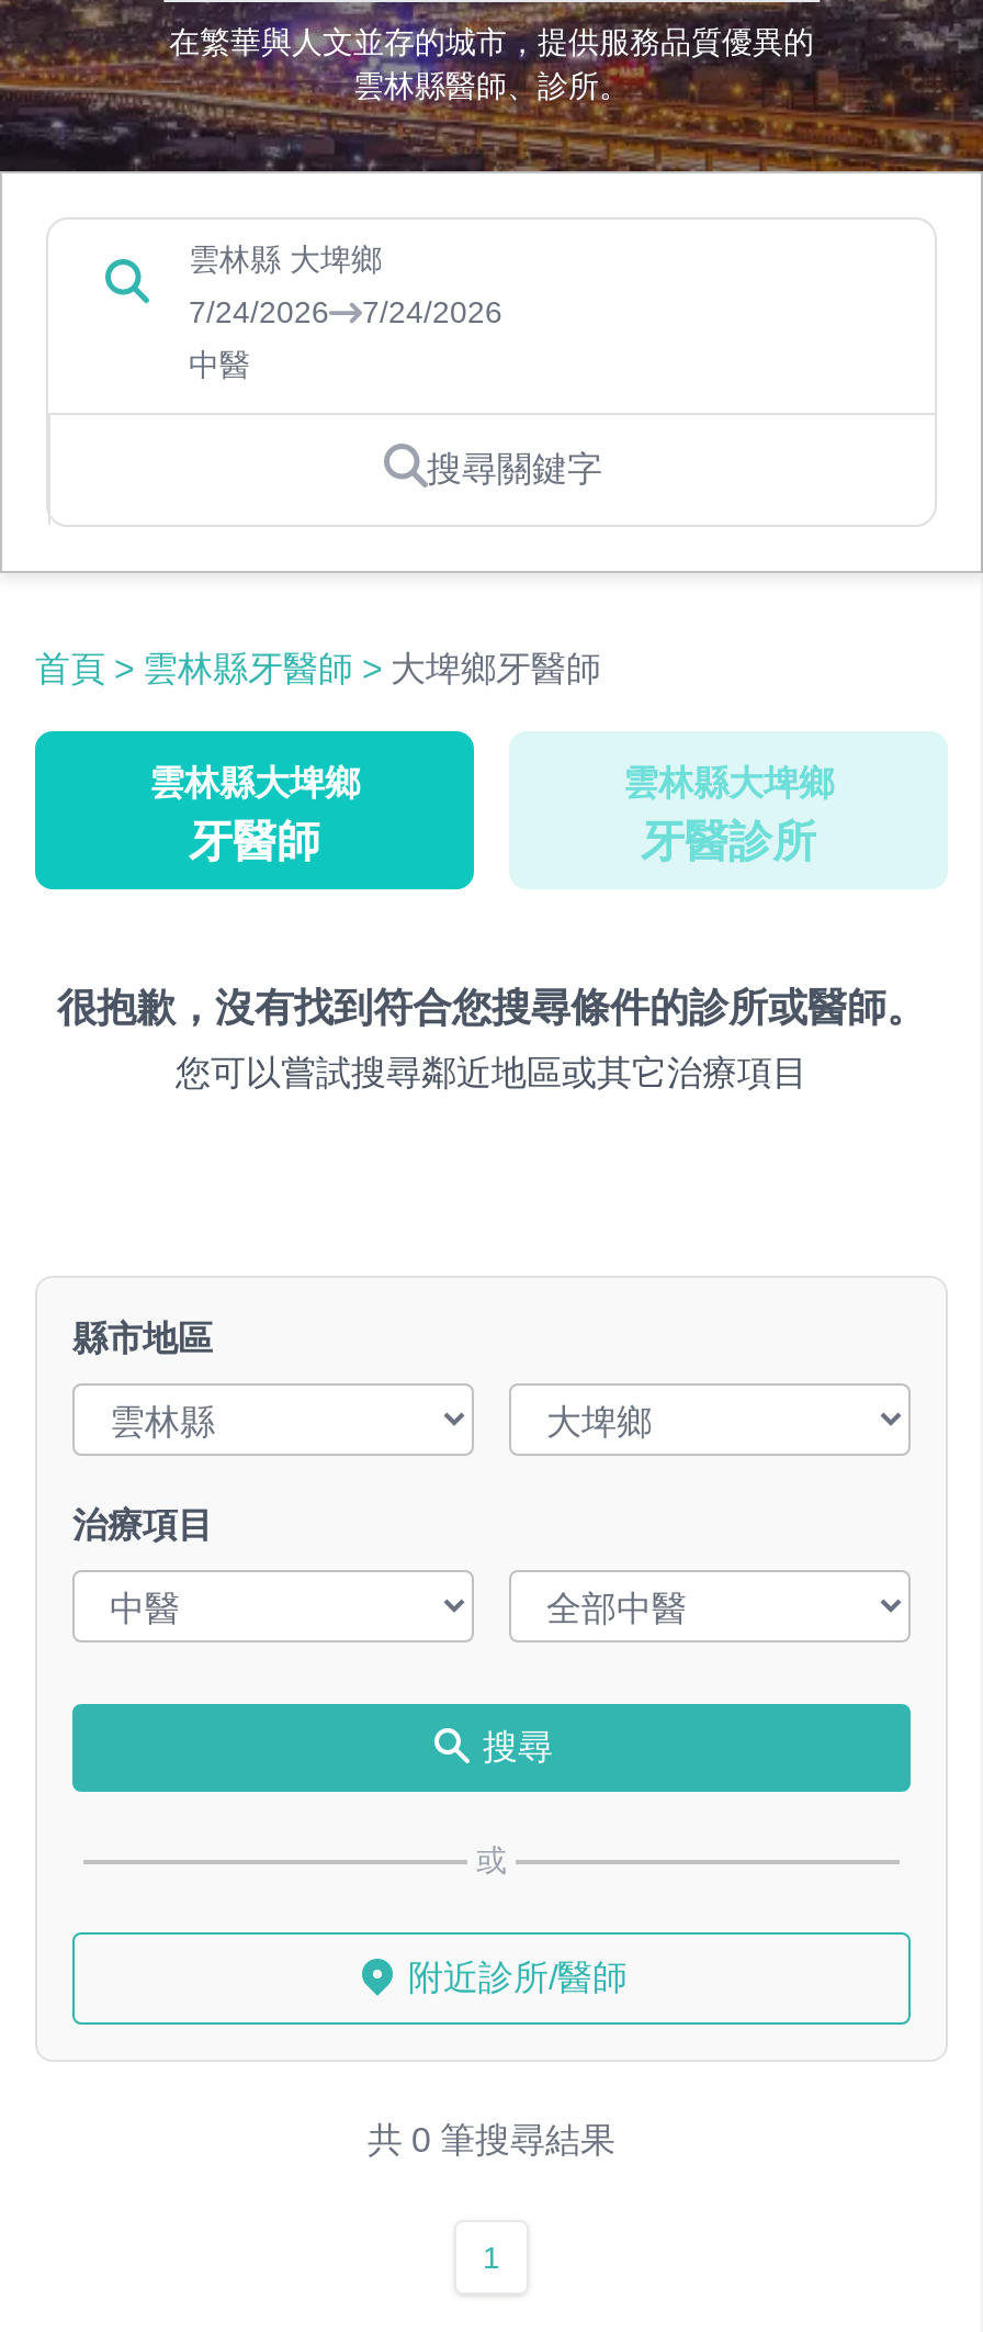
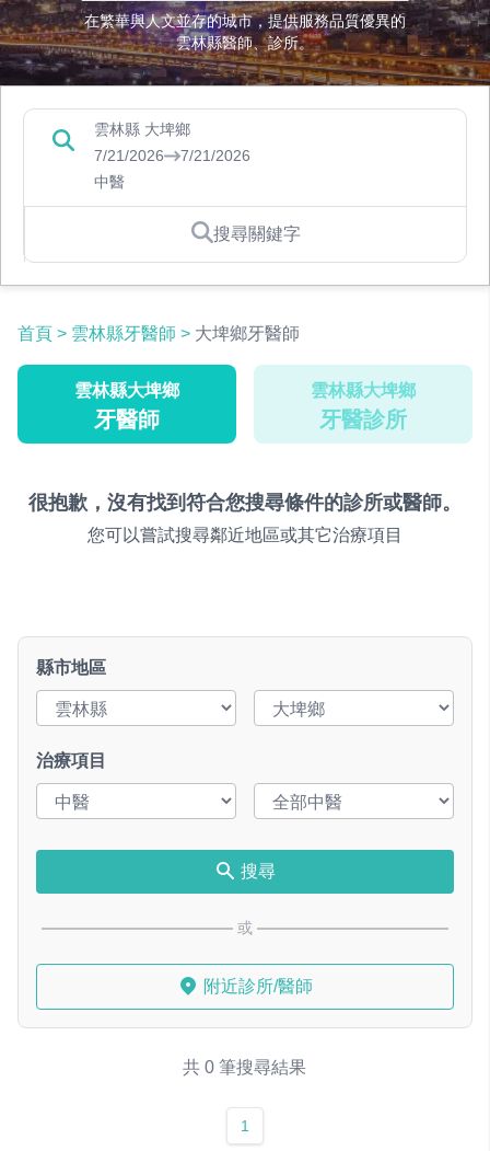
- 7/24/2026
+ 7/21/2026

- 7/24/2026
+ 7/21/2026
